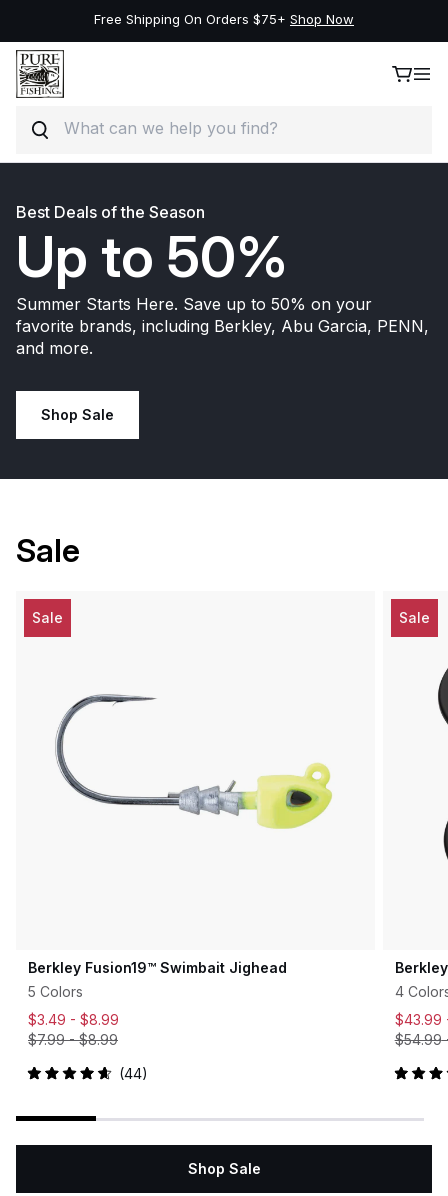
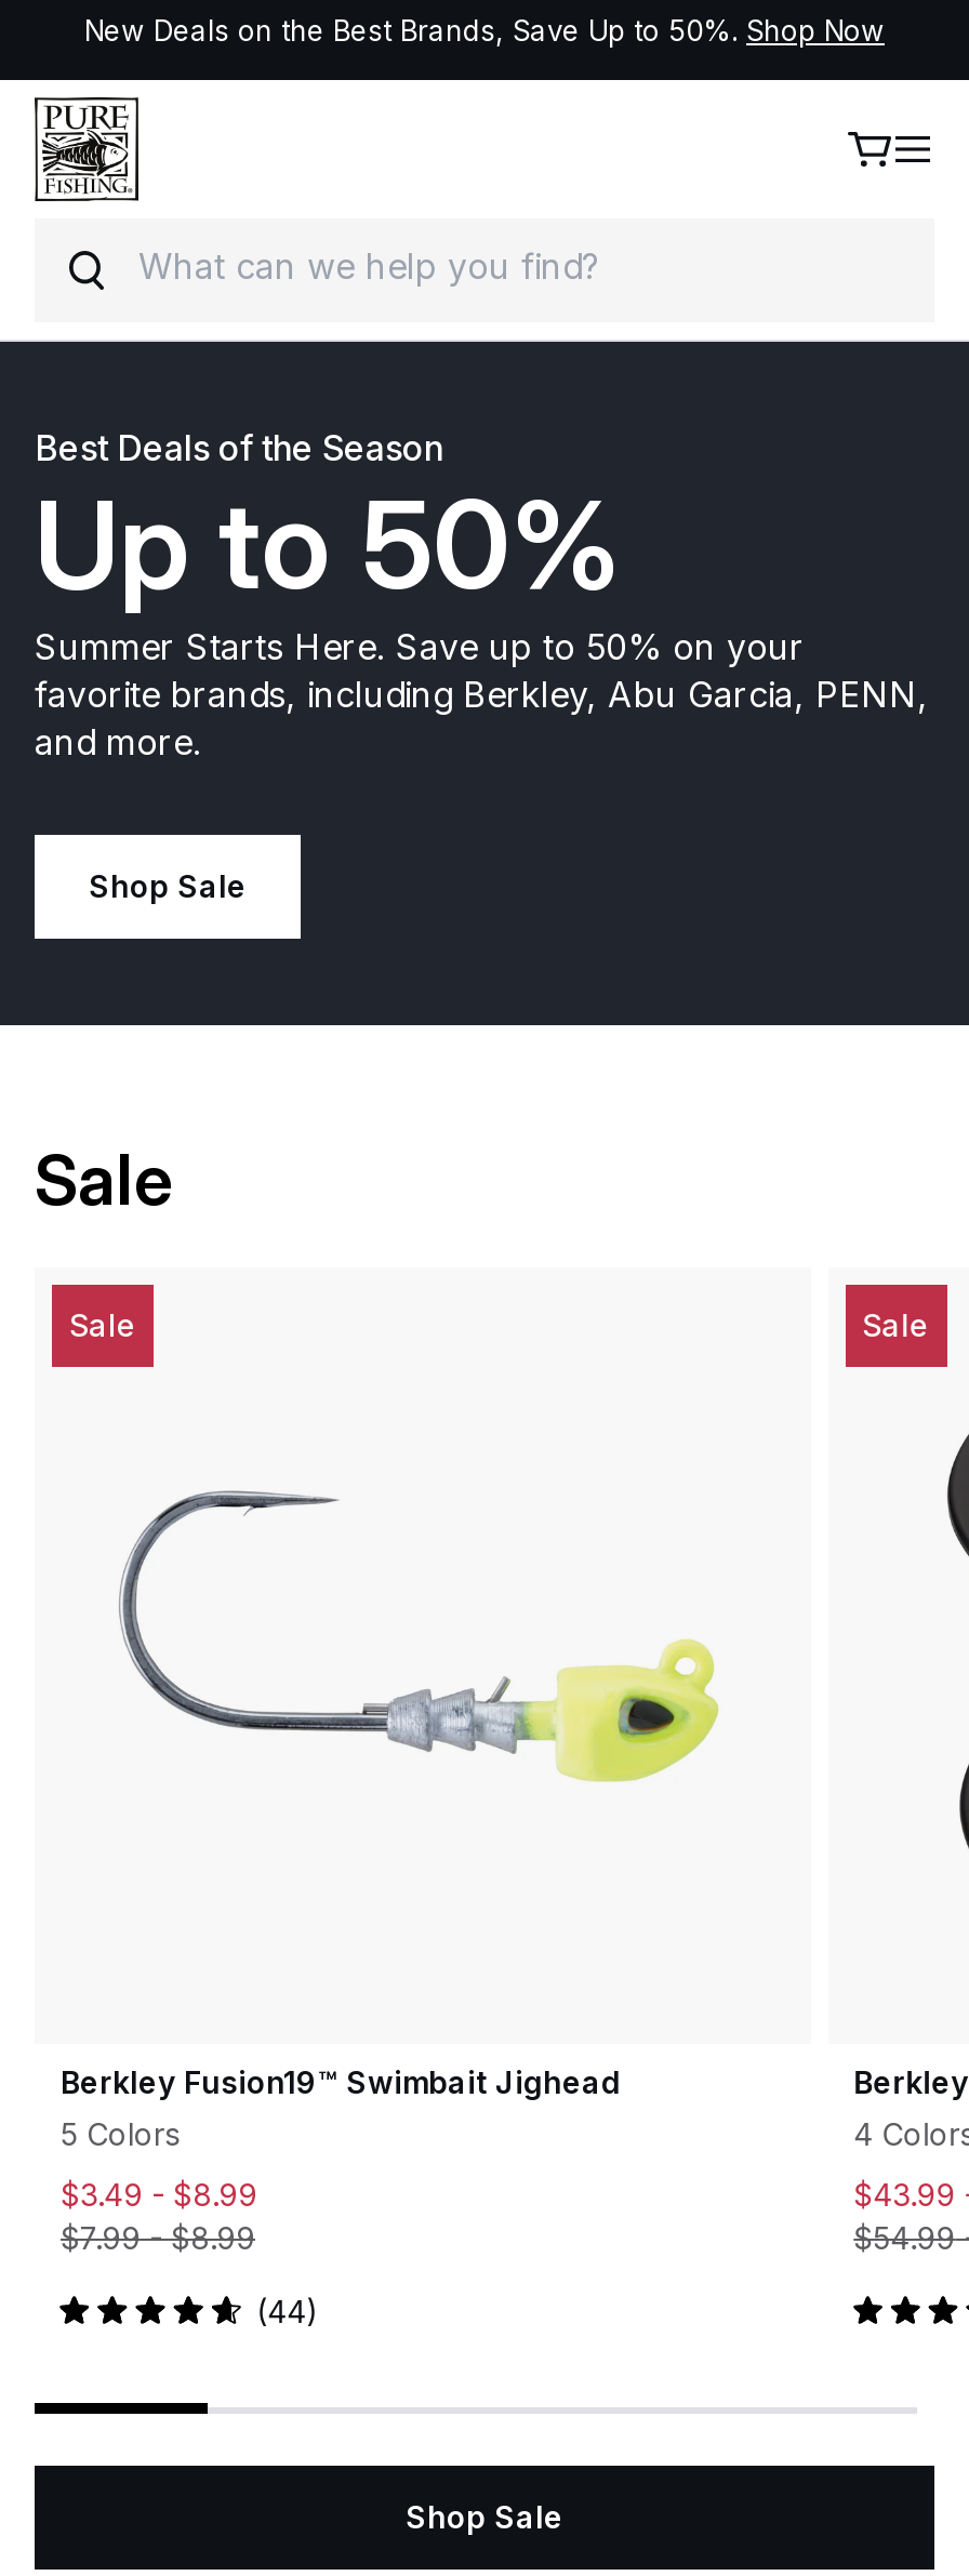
- Free Shipping On Orders $75+ Shop Now
+ New Deals on the Best Brands, Save Up to 50%. Shop Now
